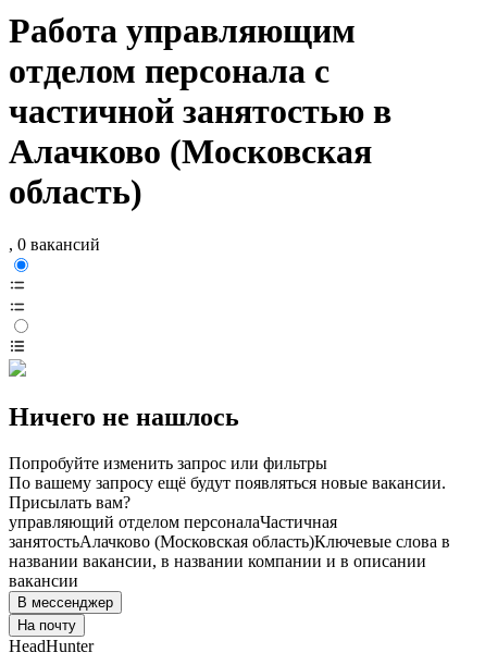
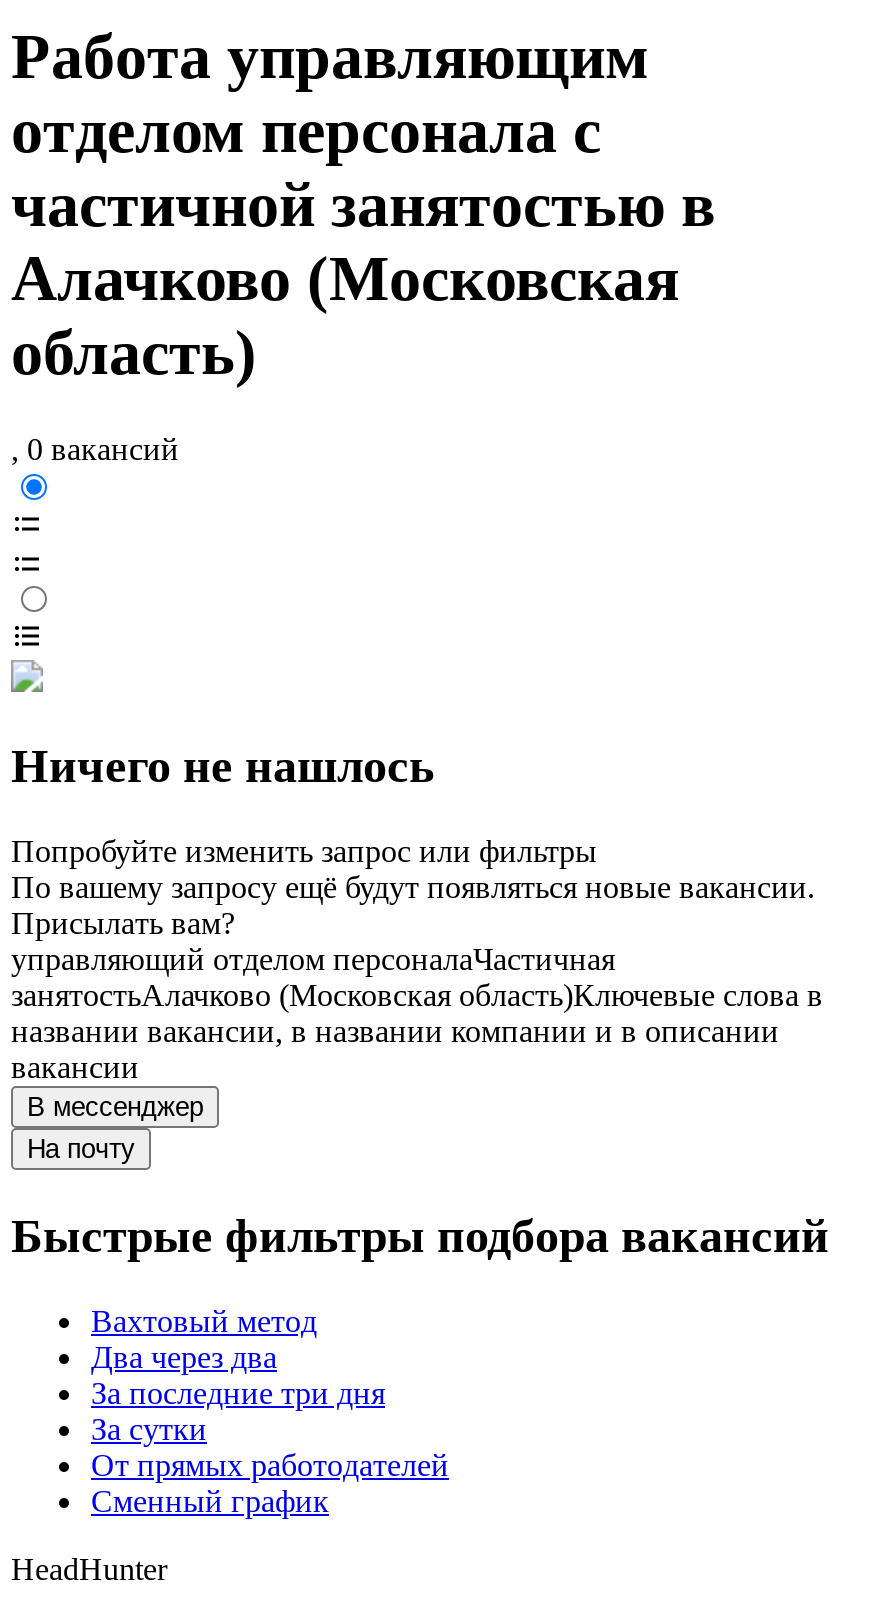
+ Быстрые фильтры подбора вакансий
+ Вахтовый метод
+ Два через два
+ За последние три дня
+ За сутки
+ От прямых работодателей
+ Сменный график
